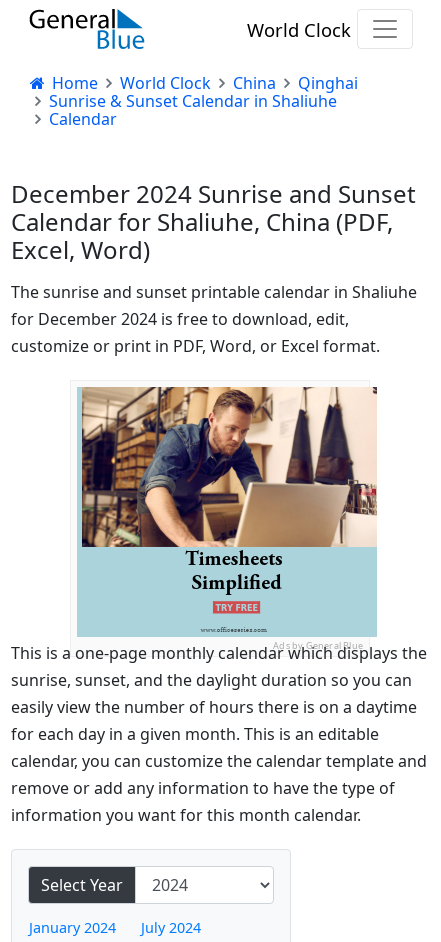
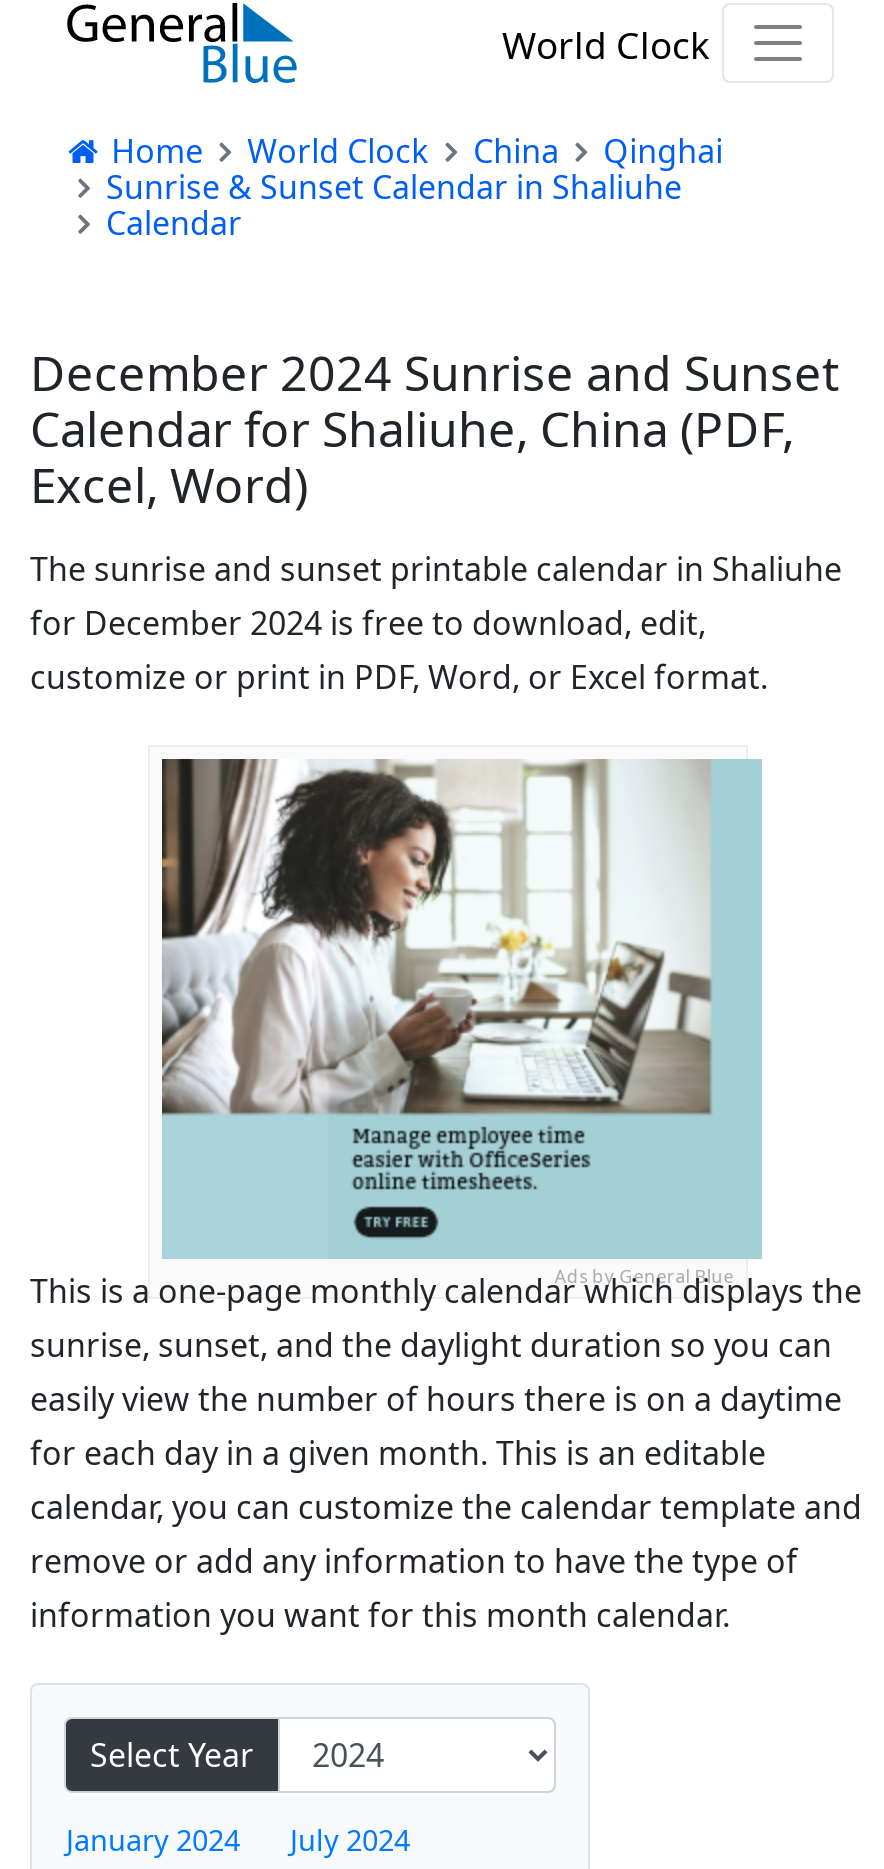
- [image]
+ [image]
